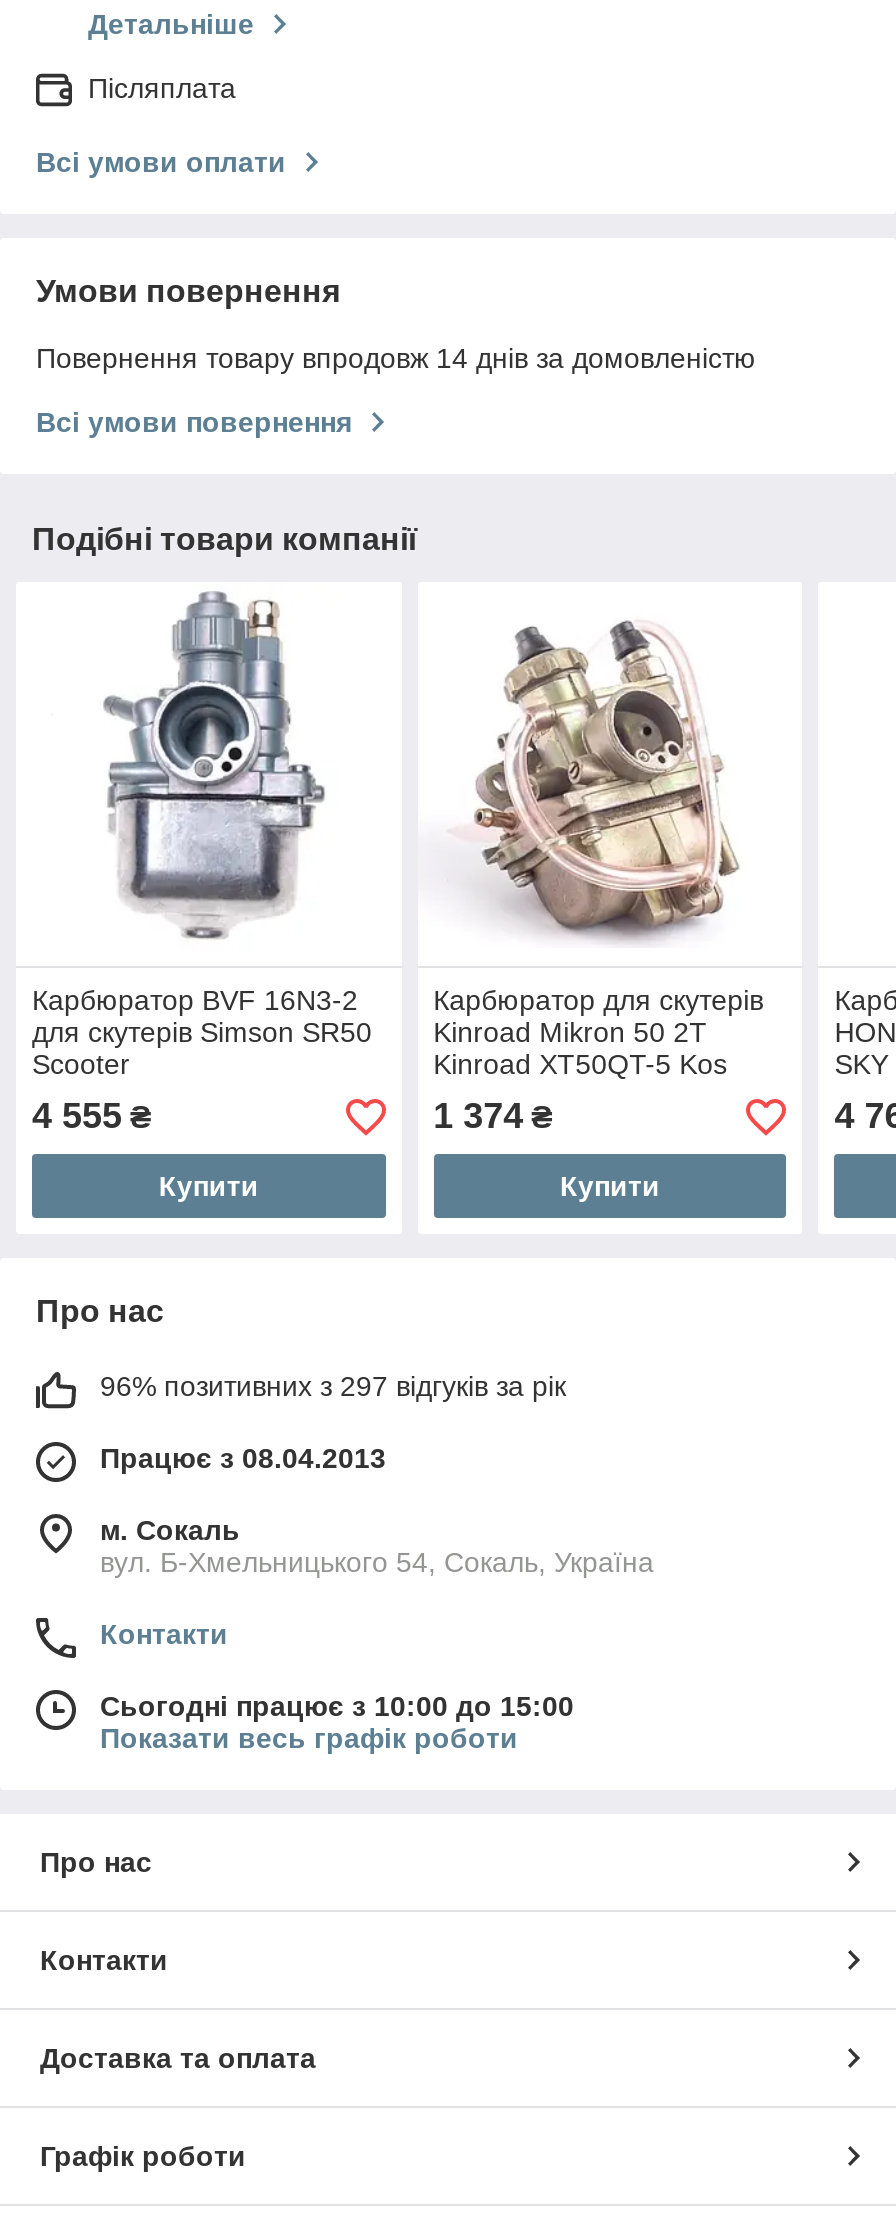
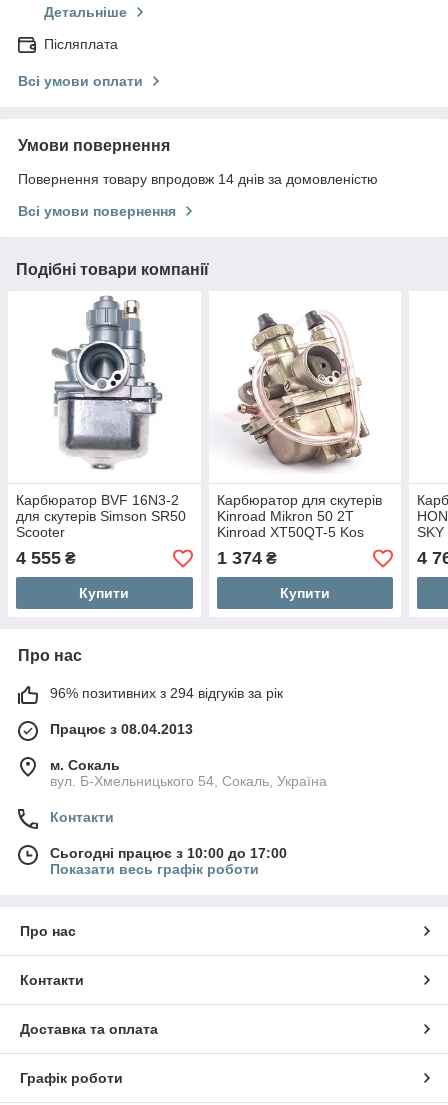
- 96% позитивних з 297 відгуків за рік
+ 96% позитивних з 294 відгуків за рік

- Сьогодні працює з 10:00 до 15:00
+ Сьогодні працює з 10:00 до 17:00
